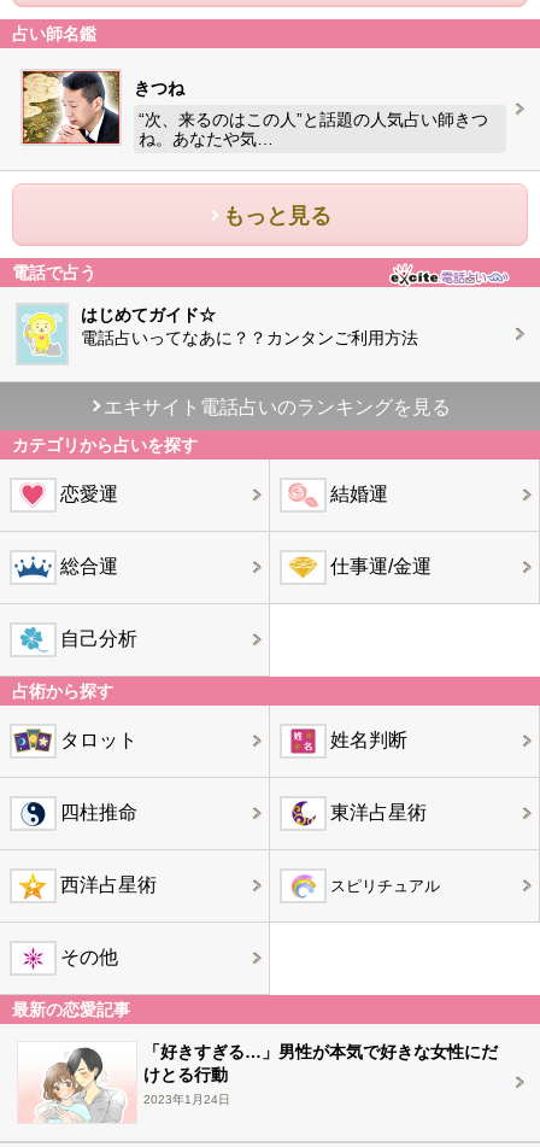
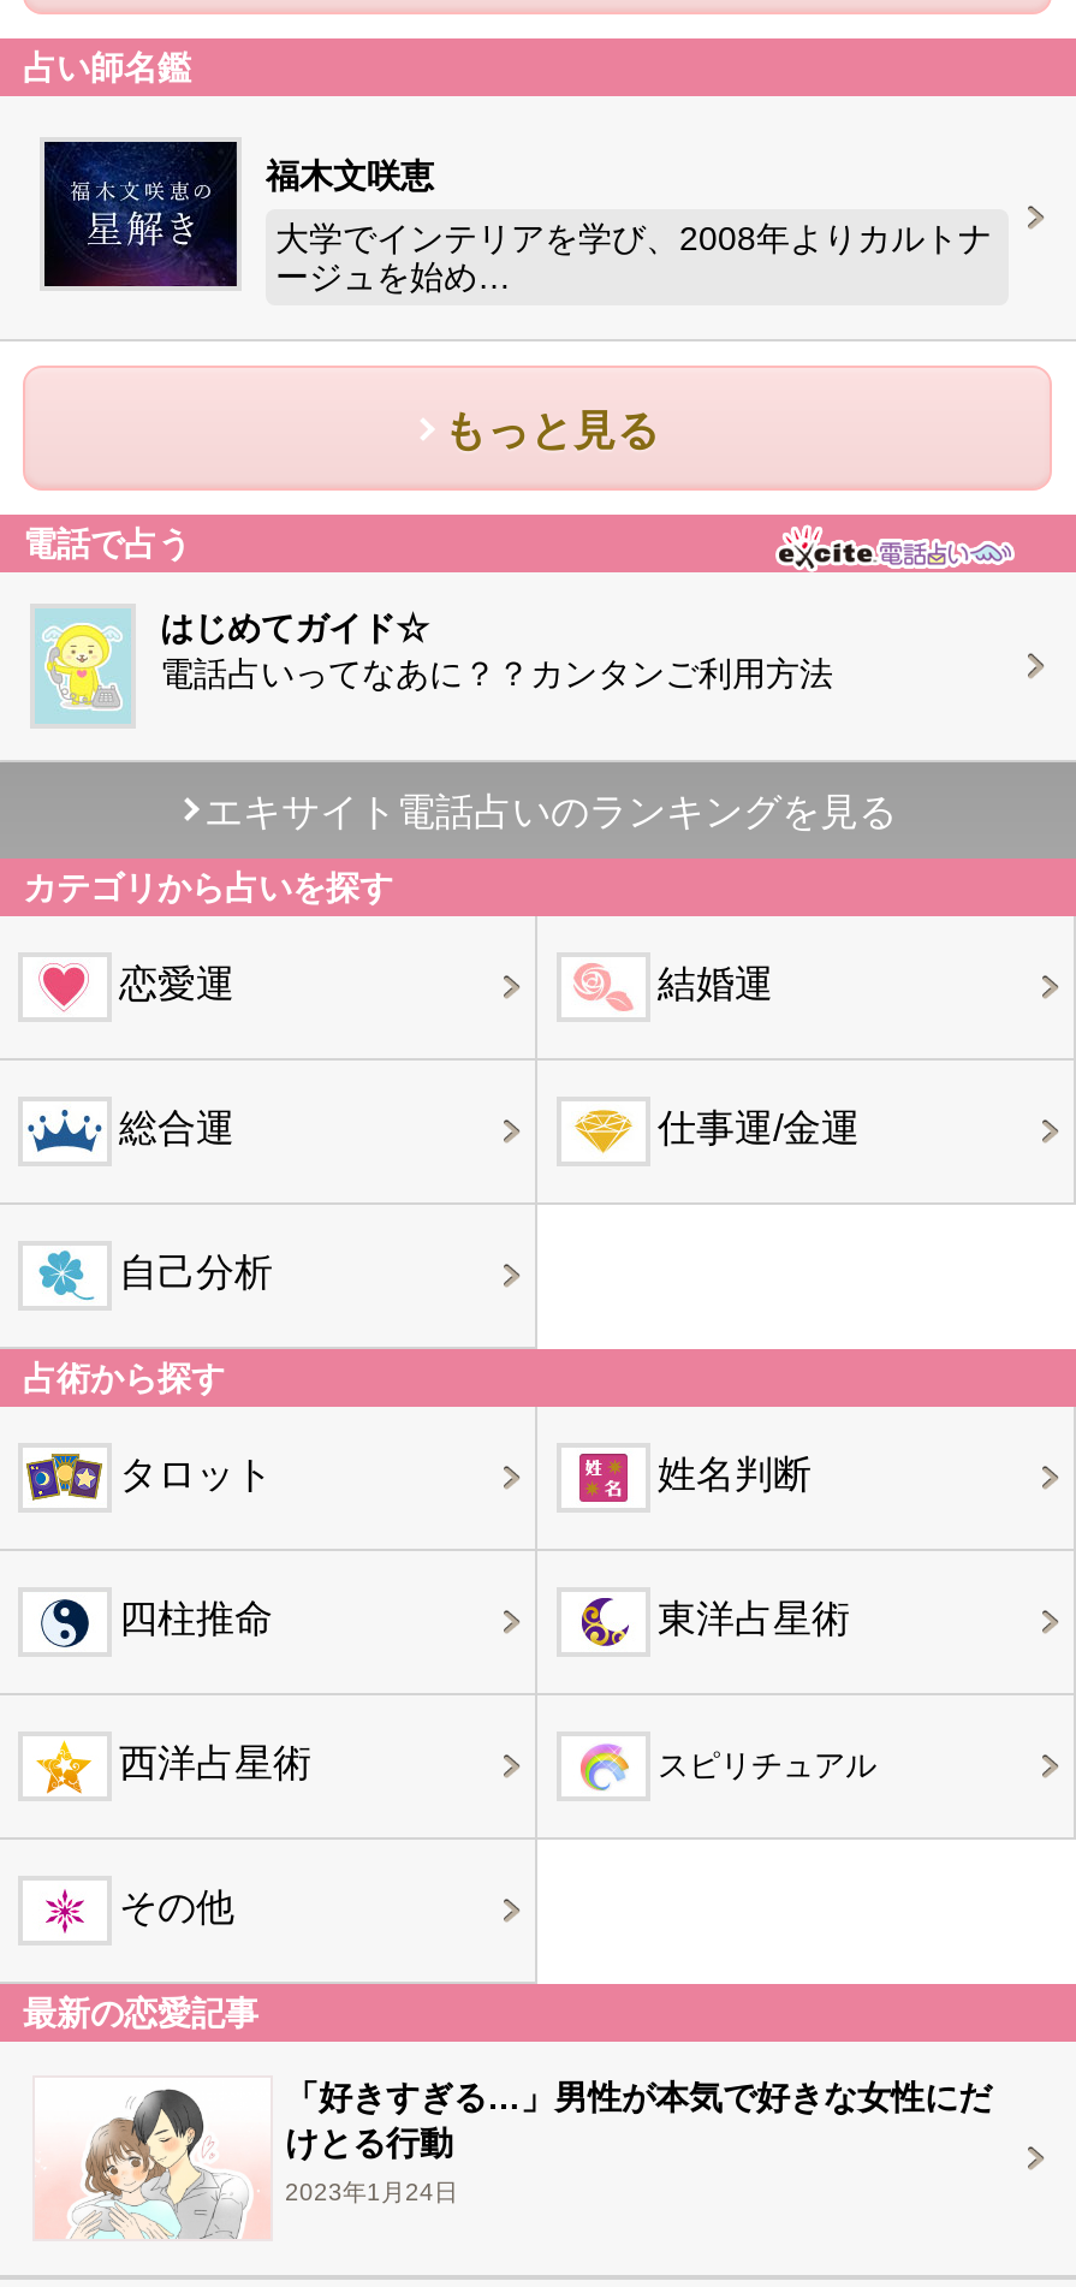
- [image]
- きつね
+ [image]
+ 福木文咲恵

- “次、来るのはこの人”と話題の人気占い師きつ
- ね。あなたや気…
+ 大学でインテリアを学び、2008年よりカルトナ
+ ージュを始め…
